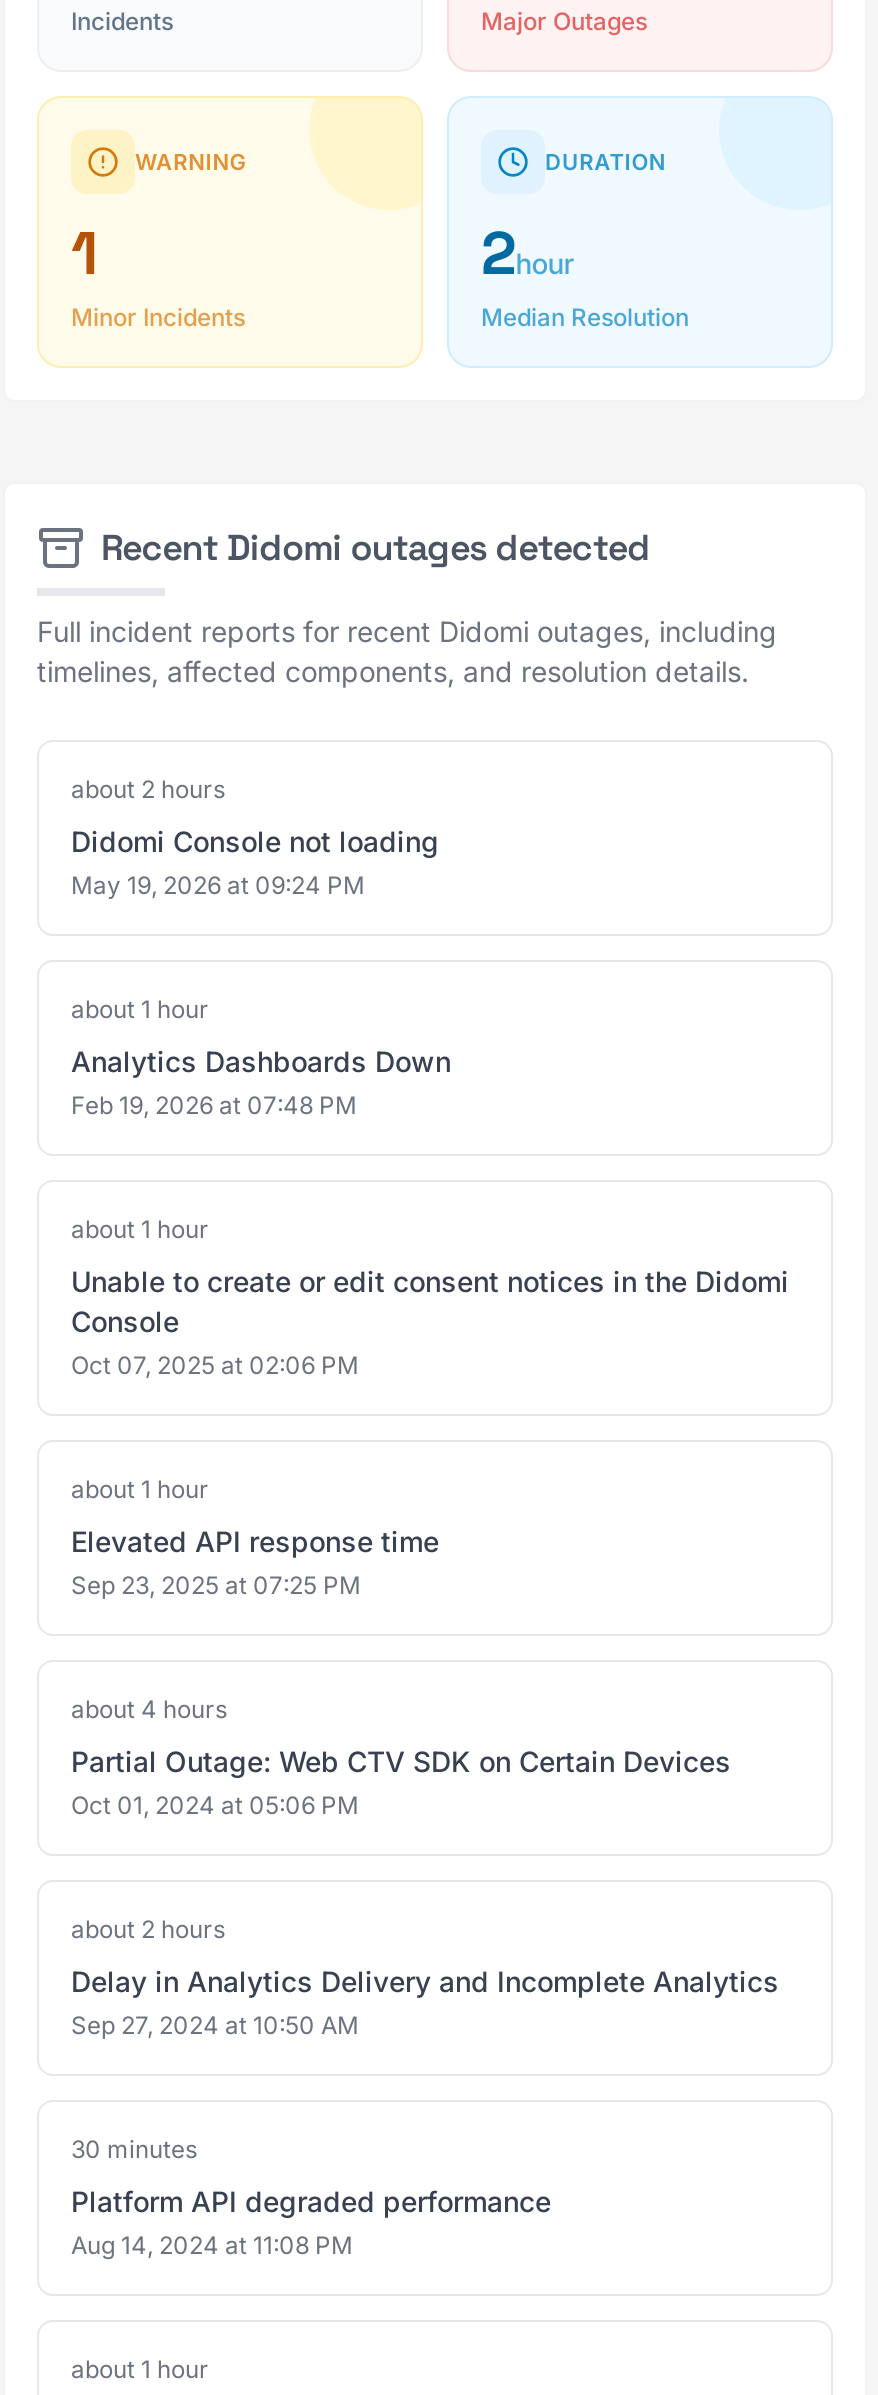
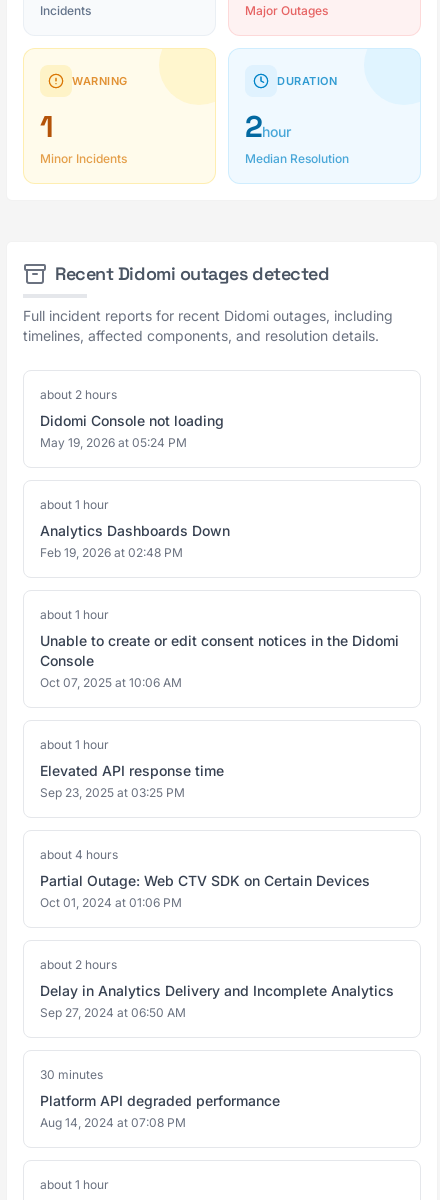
- May 19, 2026 at 09:24 PM
+ May 19, 2026 at 05:24 PM

- Feb 19, 2026 at 07:48 PM
+ Feb 19, 2026 at 02:48 PM

- Oct 07, 2025 at 02:06 PM
+ Oct 07, 2025 at 10:06 AM

- Sep 23, 2025 at 07:25 PM
+ Sep 23, 2025 at 03:25 PM

- Oct 01, 2024 at 05:06 PM
+ Oct 01, 2024 at 01:06 PM

- Sep 27, 2024 at 10:50 AM
+ Sep 27, 2024 at 06:50 AM

- Aug 14, 2024 at 11:08 PM
+ Aug 14, 2024 at 07:08 PM
